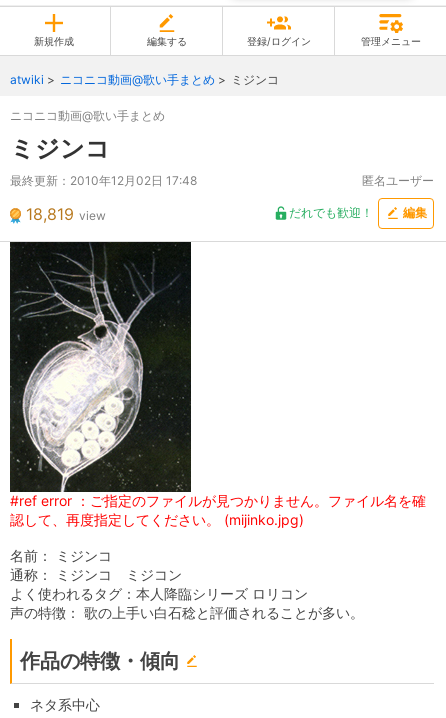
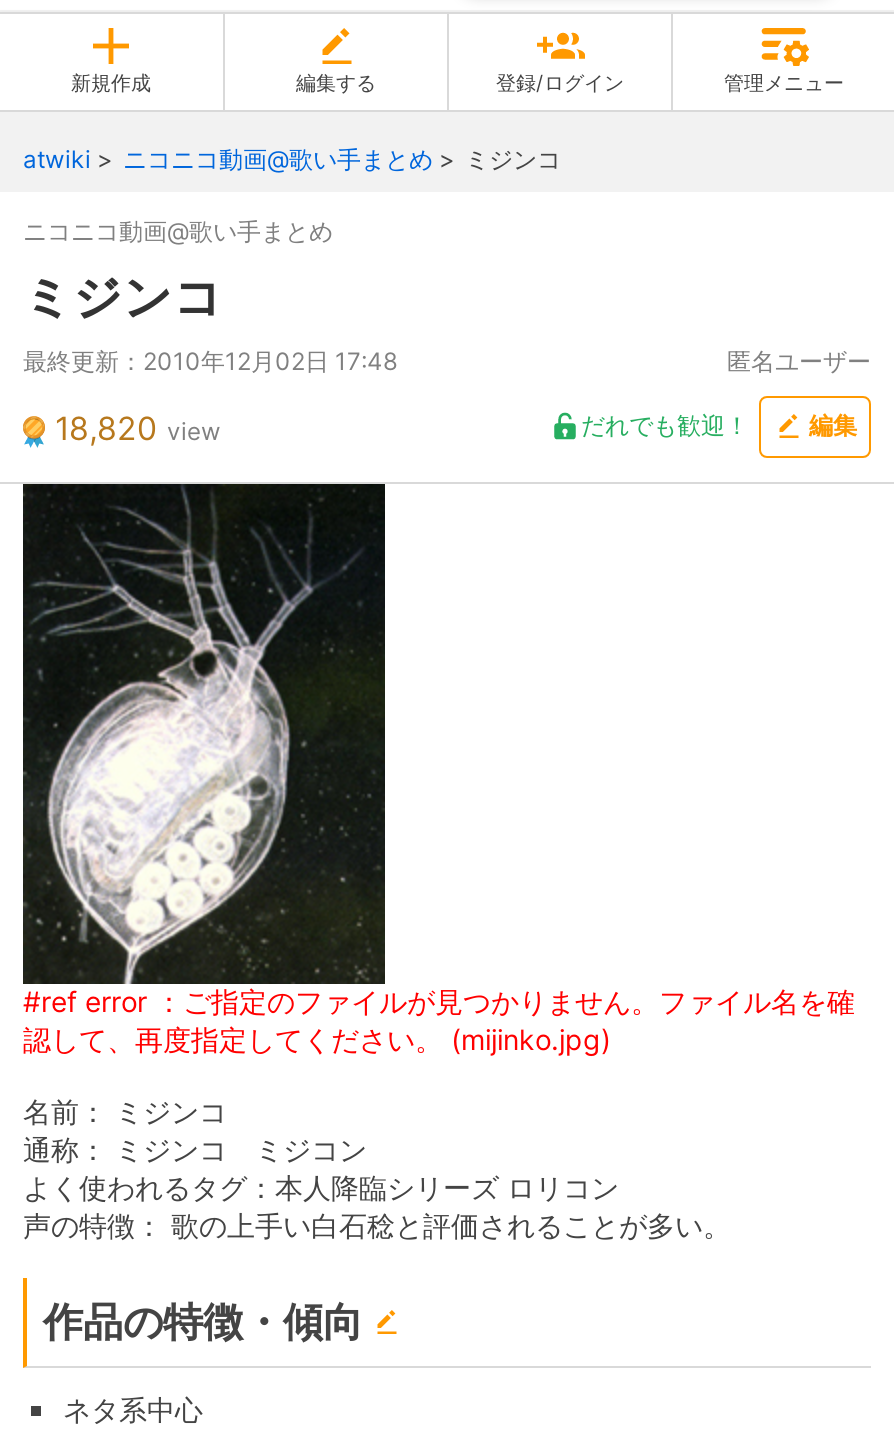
- 18,819 view
+ 18,820 view
